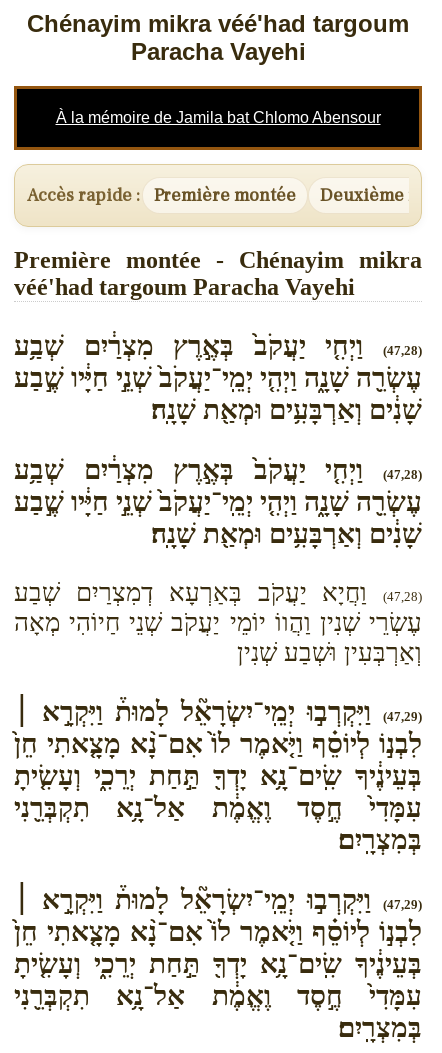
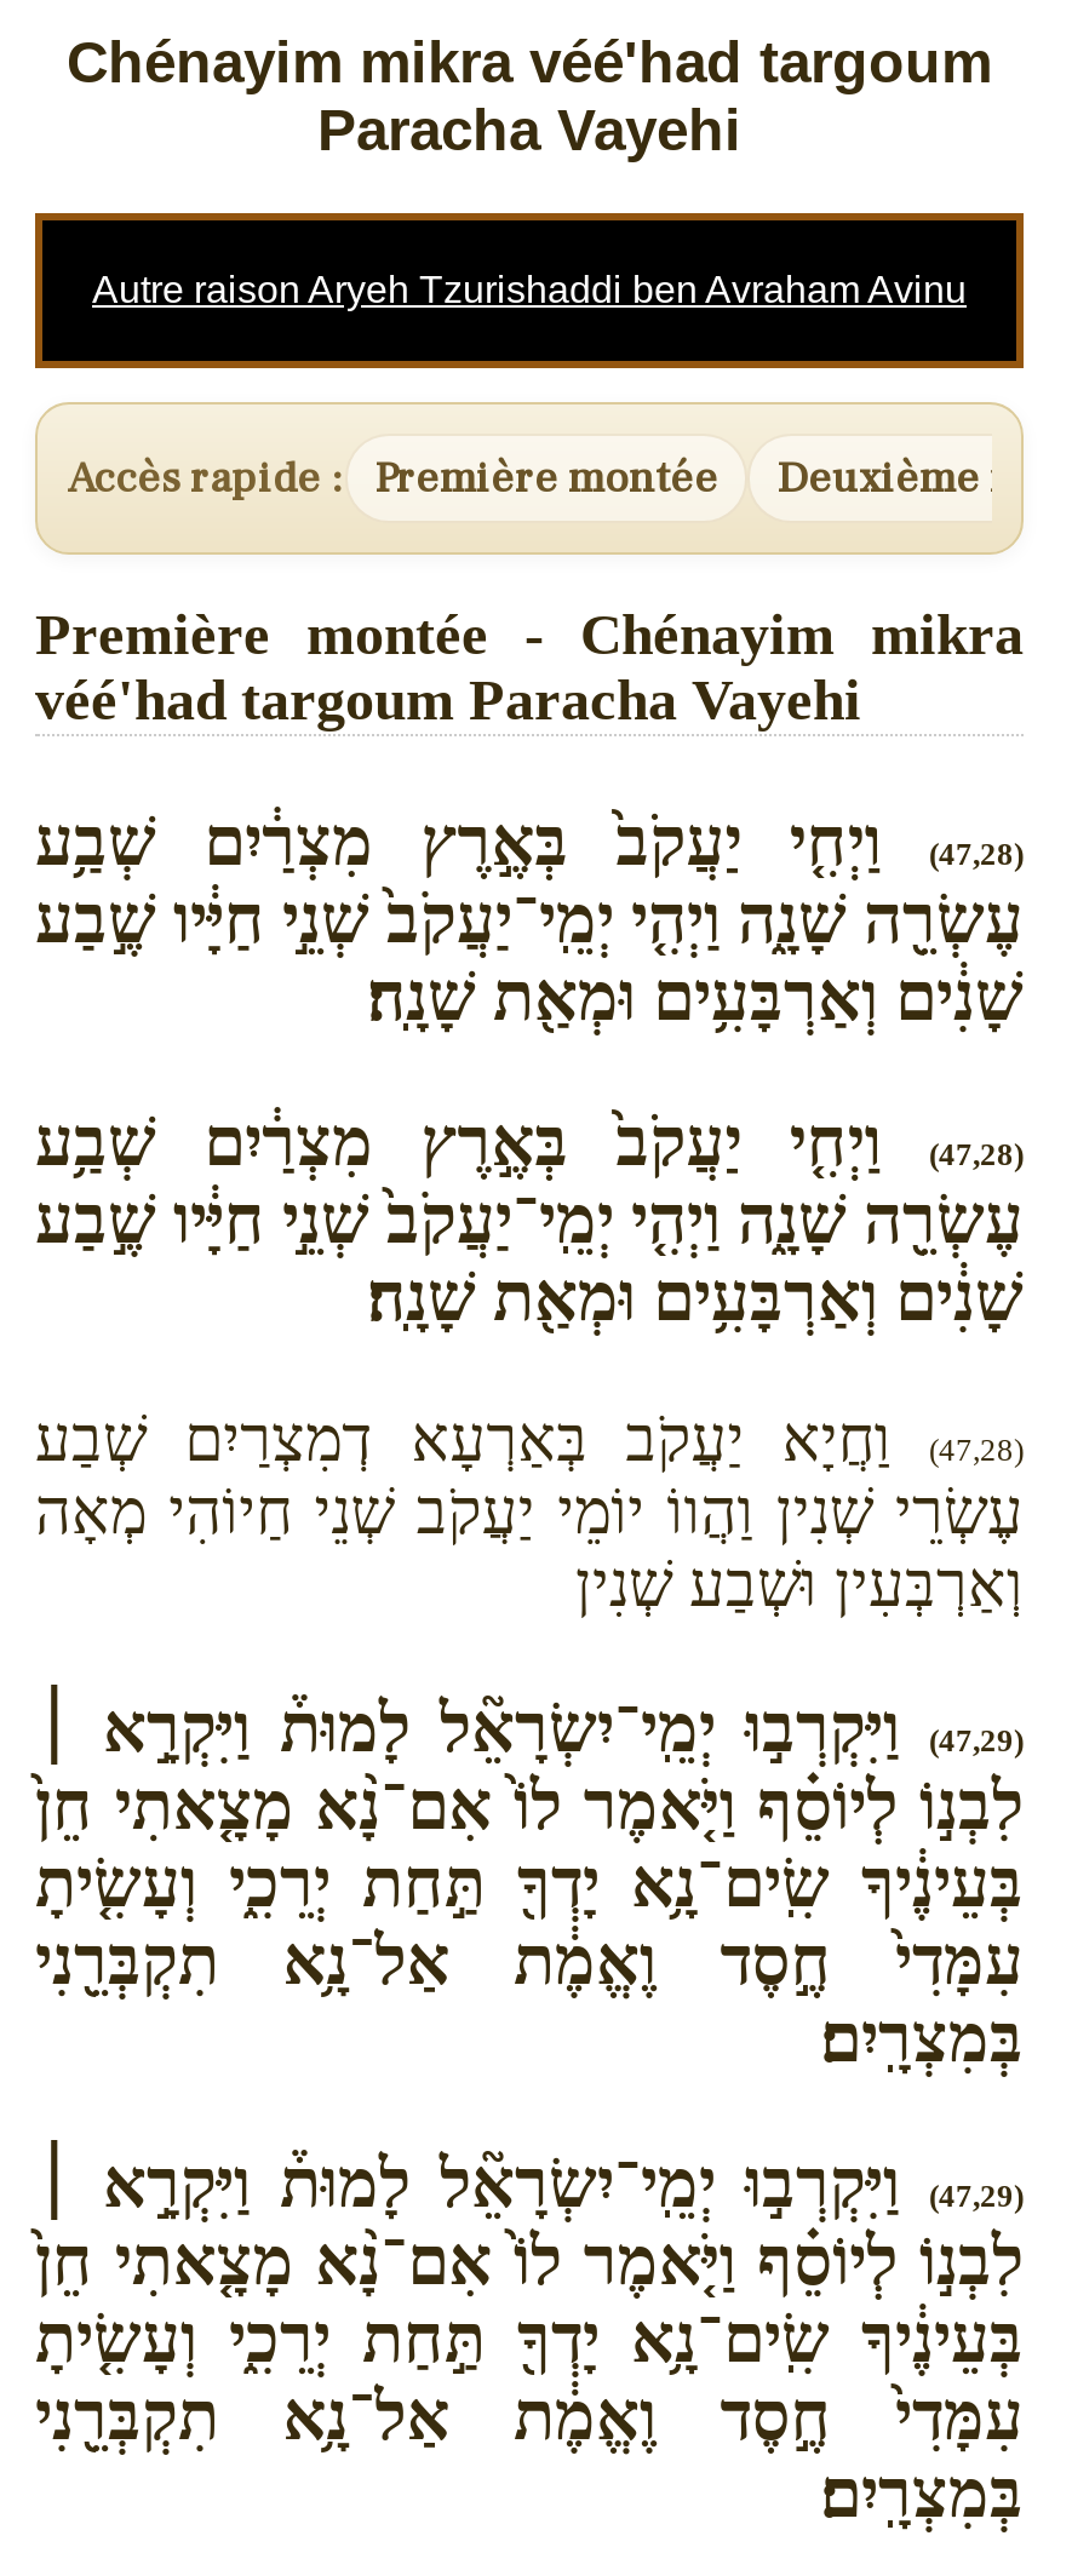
- À la mémoire de Jamila bat Chlomo Abensour
+ Autre raison Aryeh Tzurishaddi ben Avraham Avinu
